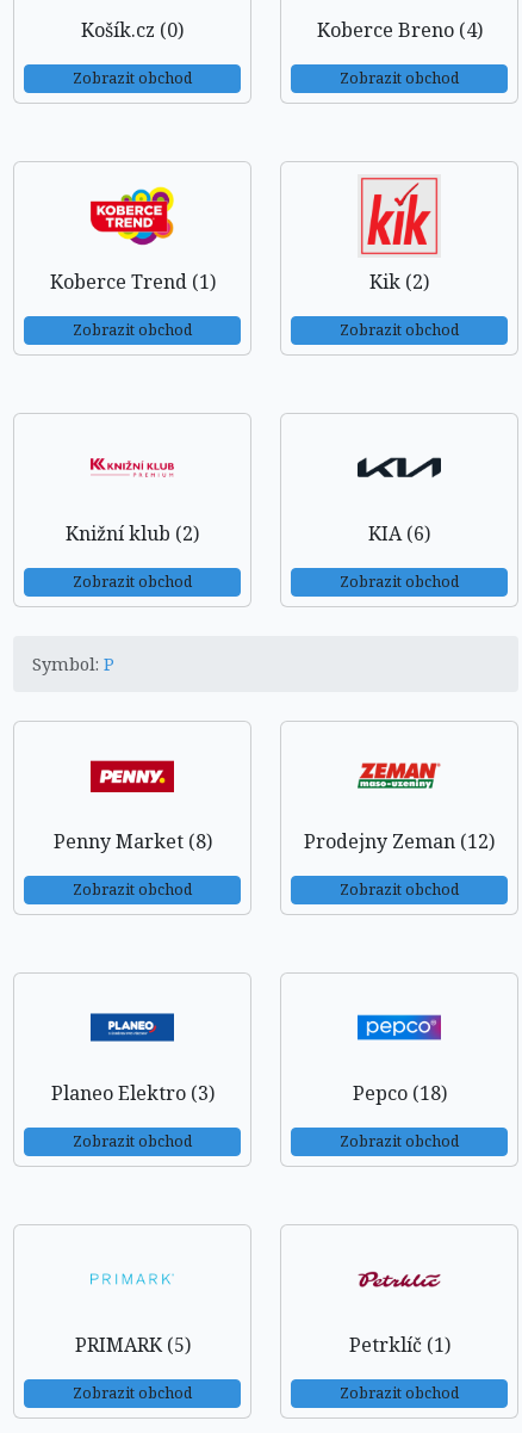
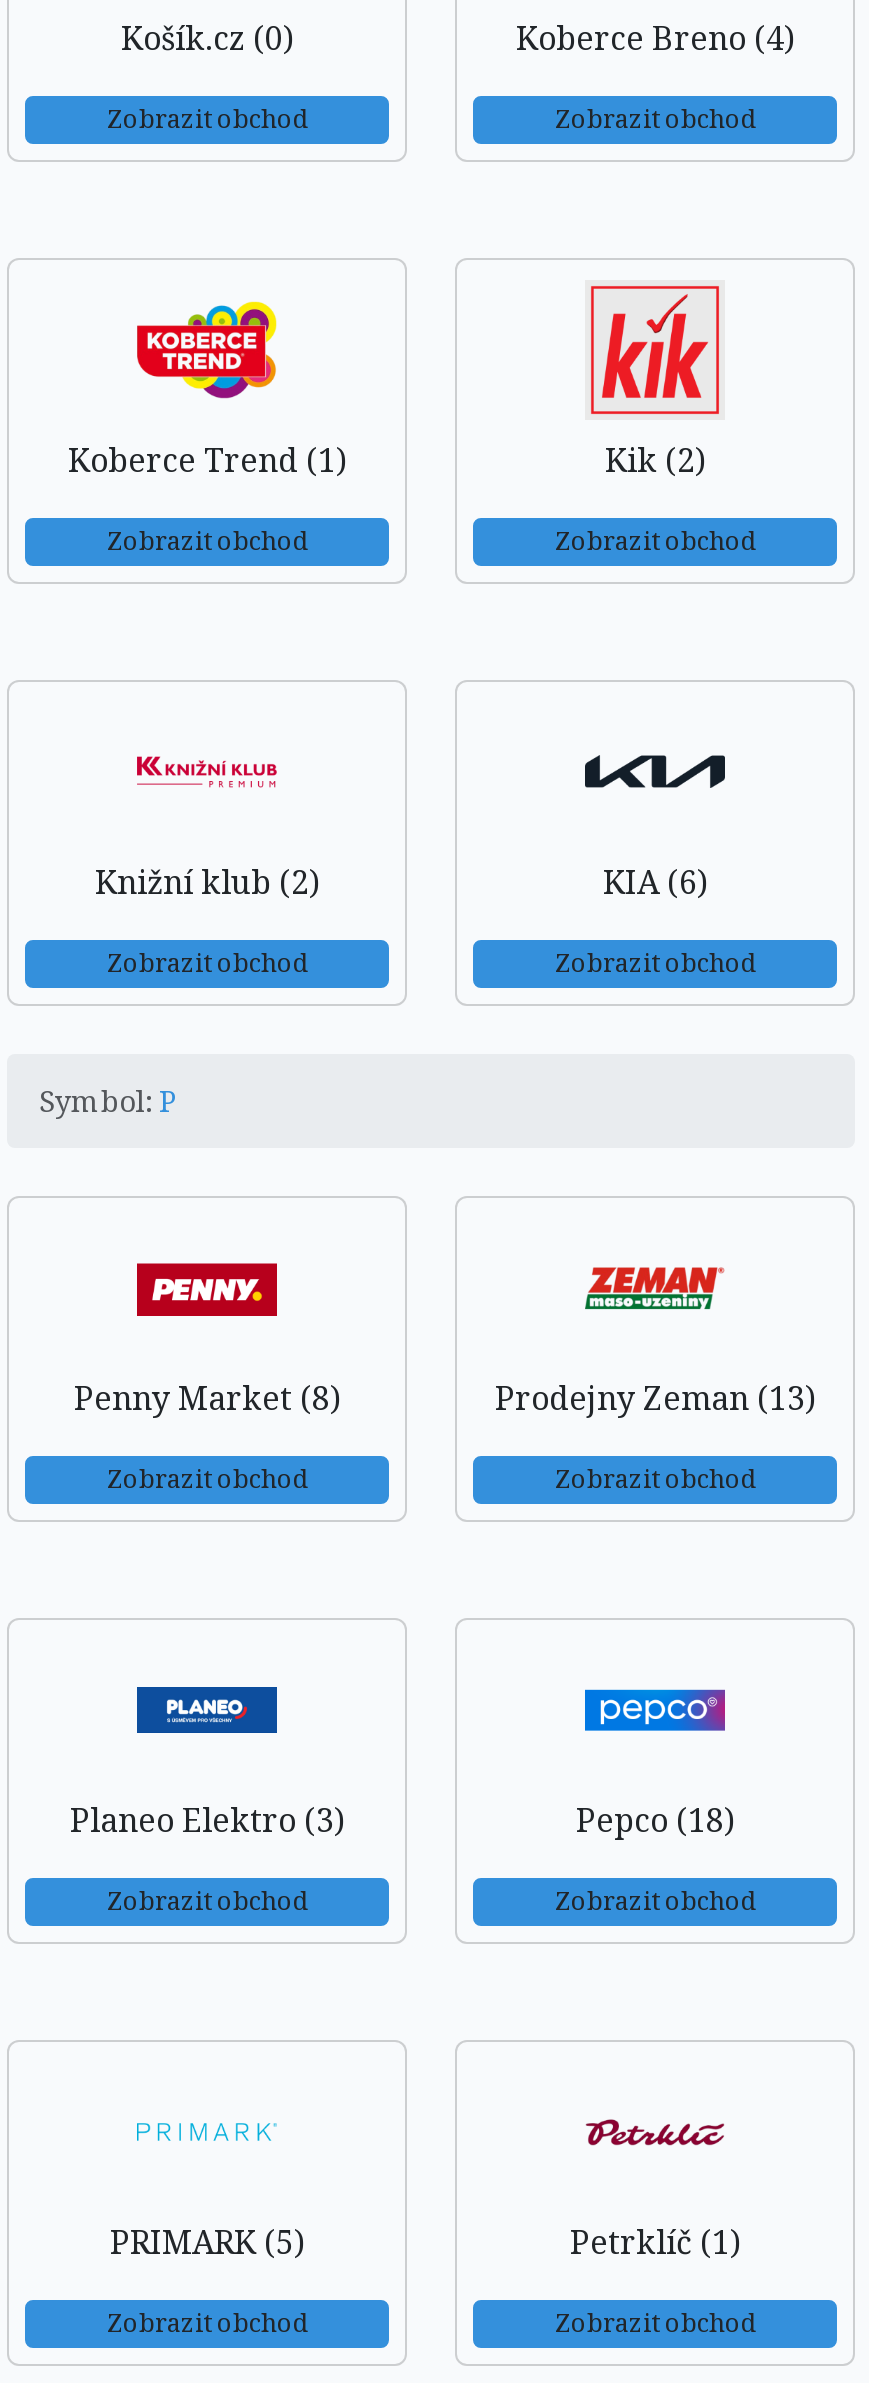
- Prodejny Zeman (12)
+ Prodejny Zeman (13)
